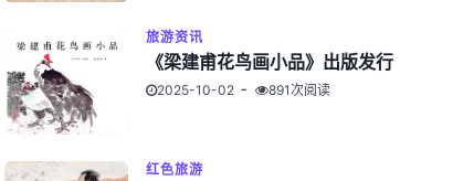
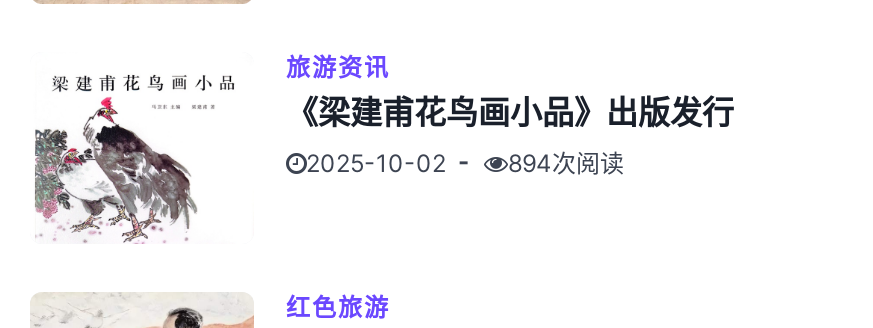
- 891次阅读
+ 894次阅读
